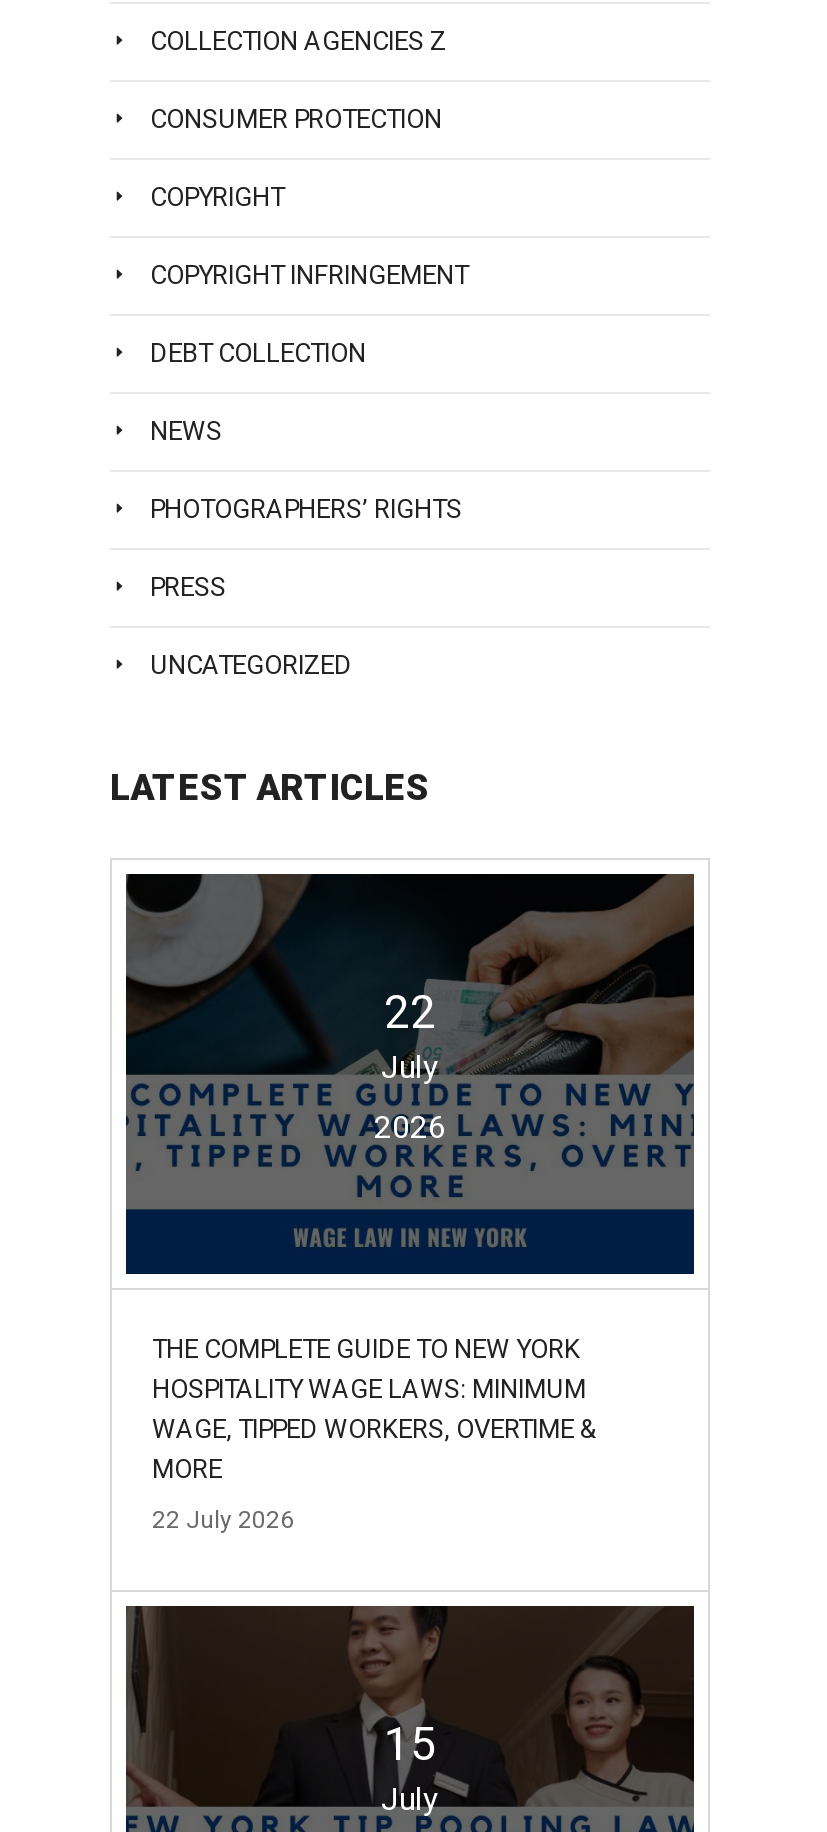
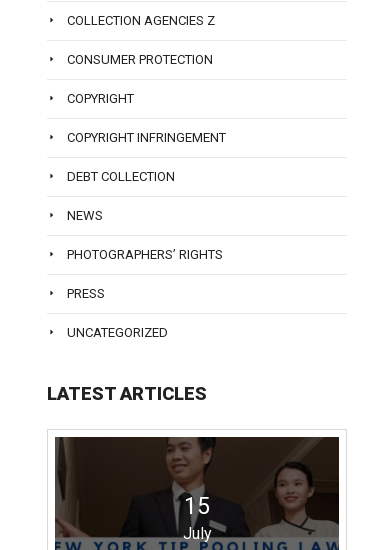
- [image]
- 22
- July
- 2026

- THE COMPLETE GUIDE TO NEW YORK
- HOSPITALITY WAGE LAWS: MINIMUM
- WAGE, TIPPED WORKERS, OVERTIME &
- MORE
- 22 July 2026
